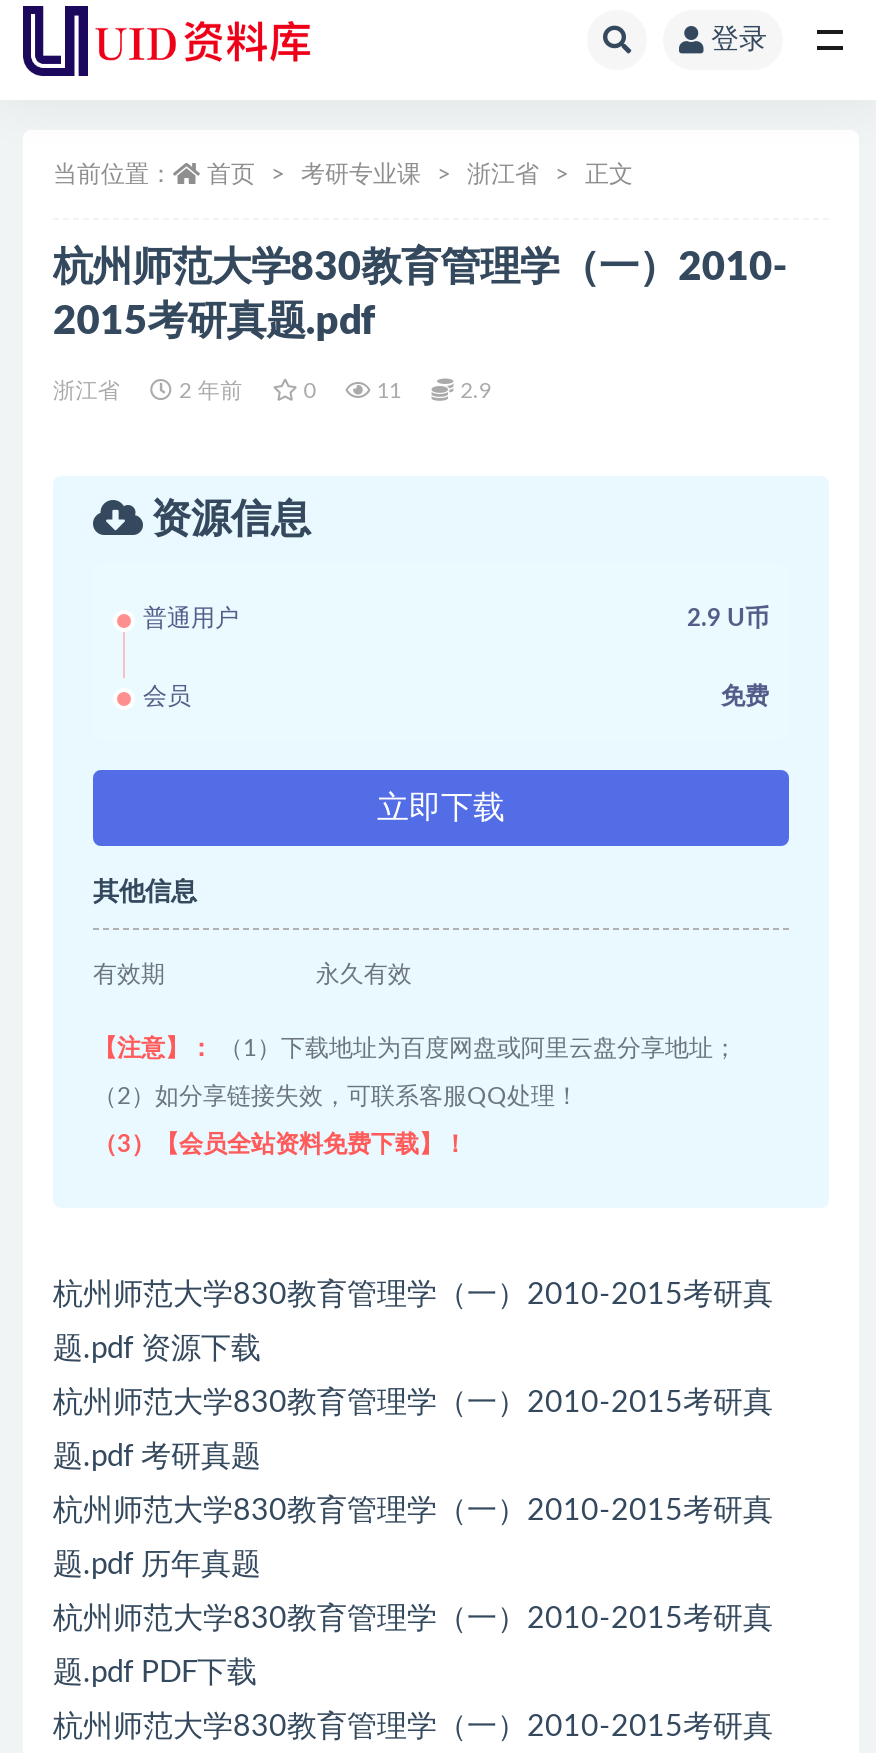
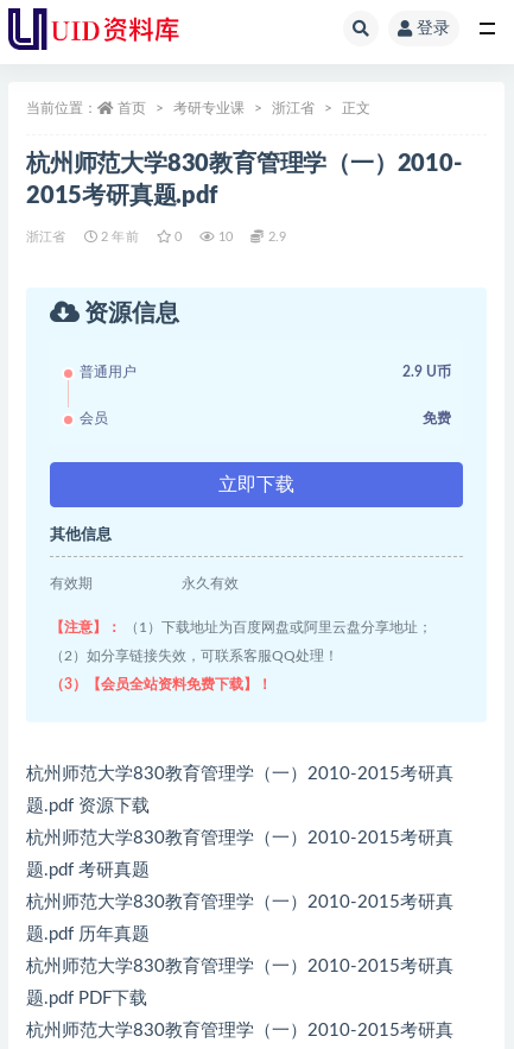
- 11
+ 10
